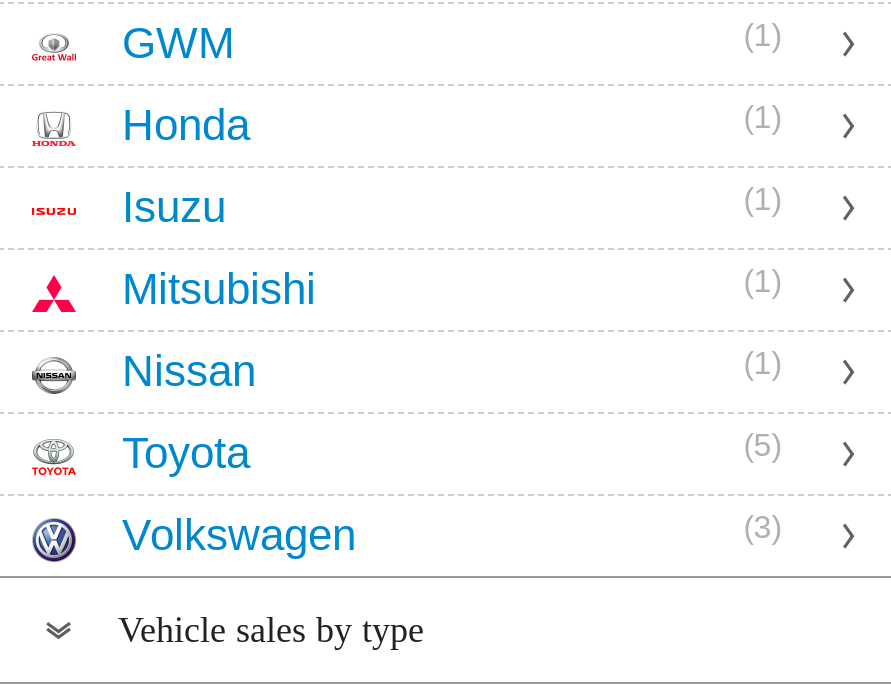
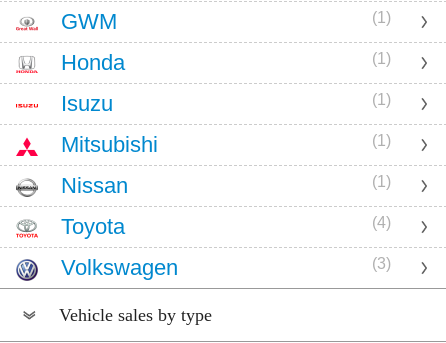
- (5)
+ (4)
